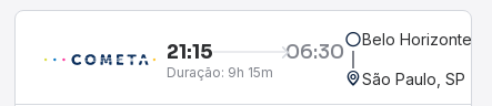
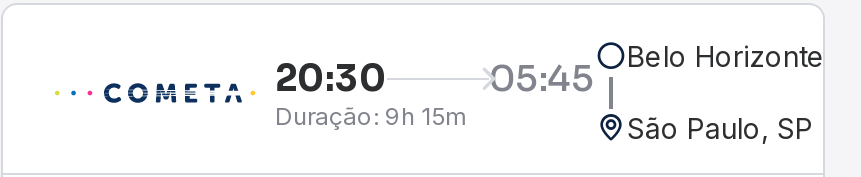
- 21:15
+ 20:30

- 06:30
+ 05:45
